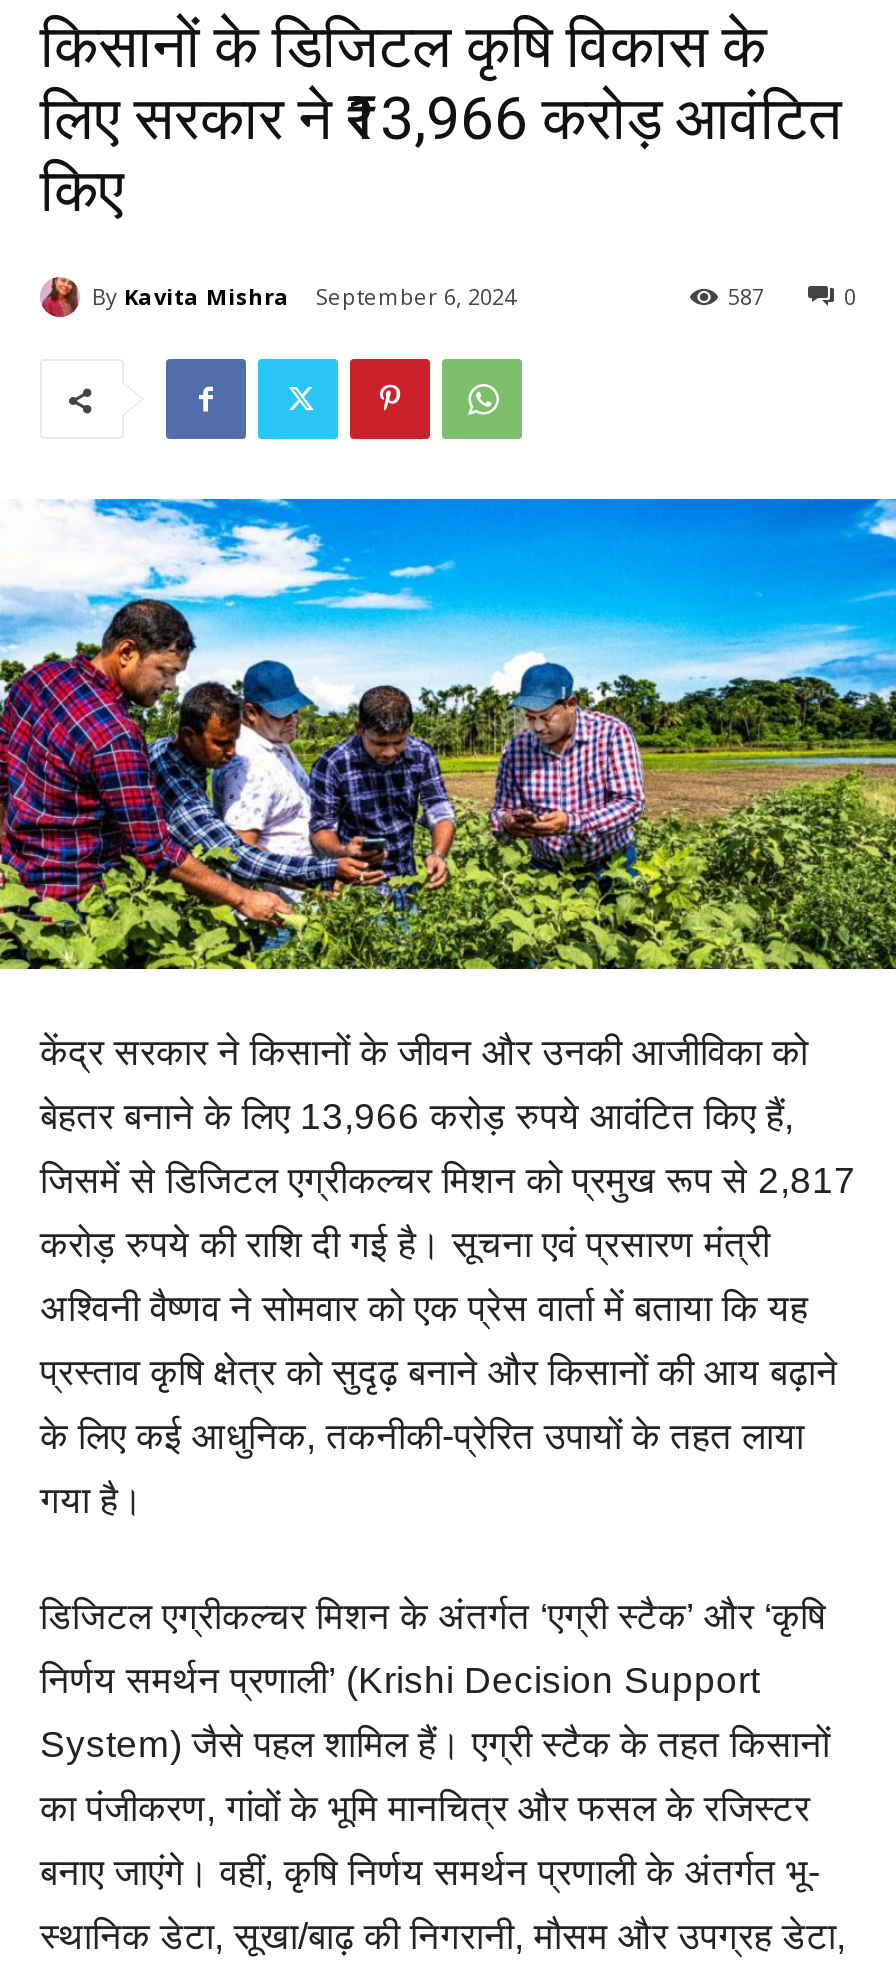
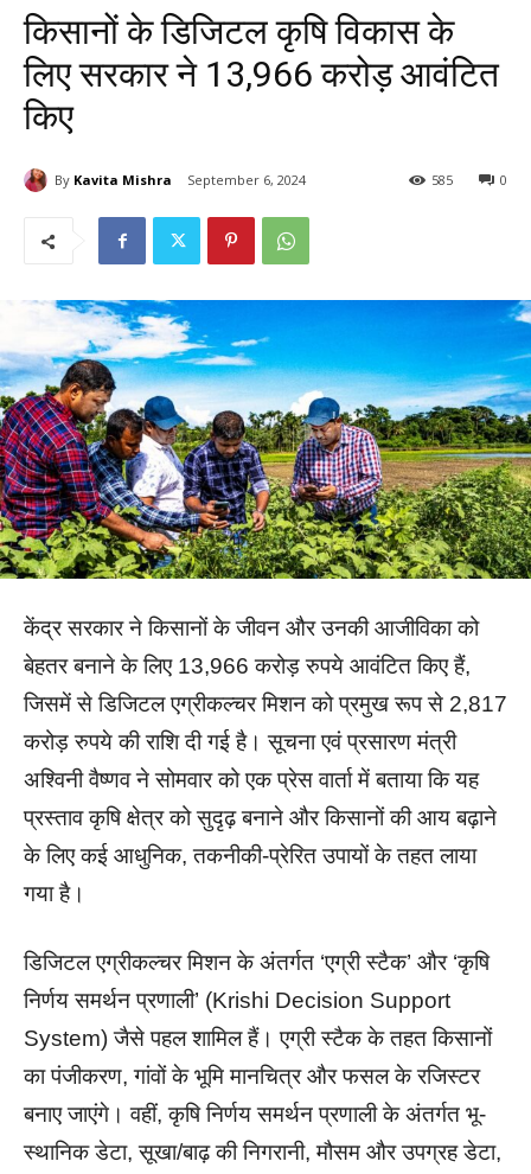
- 587
+ 585
